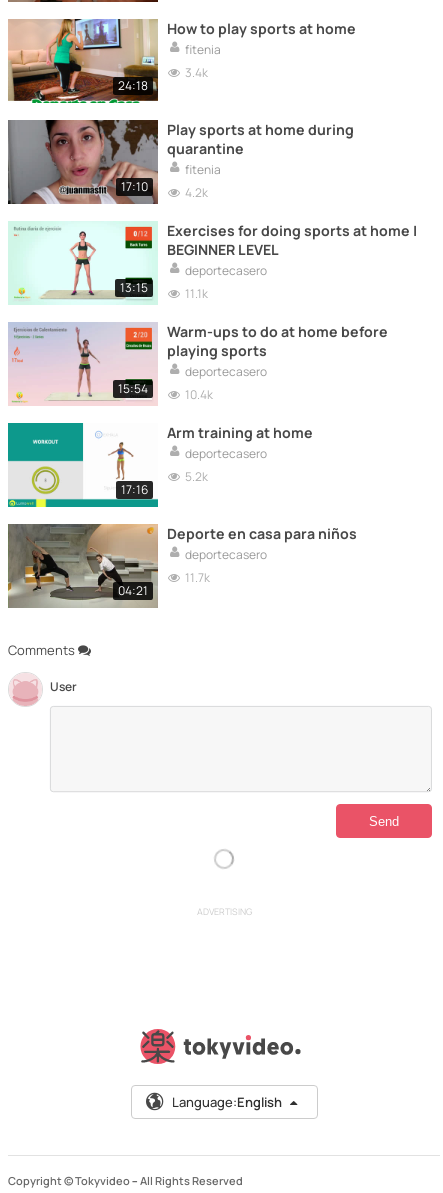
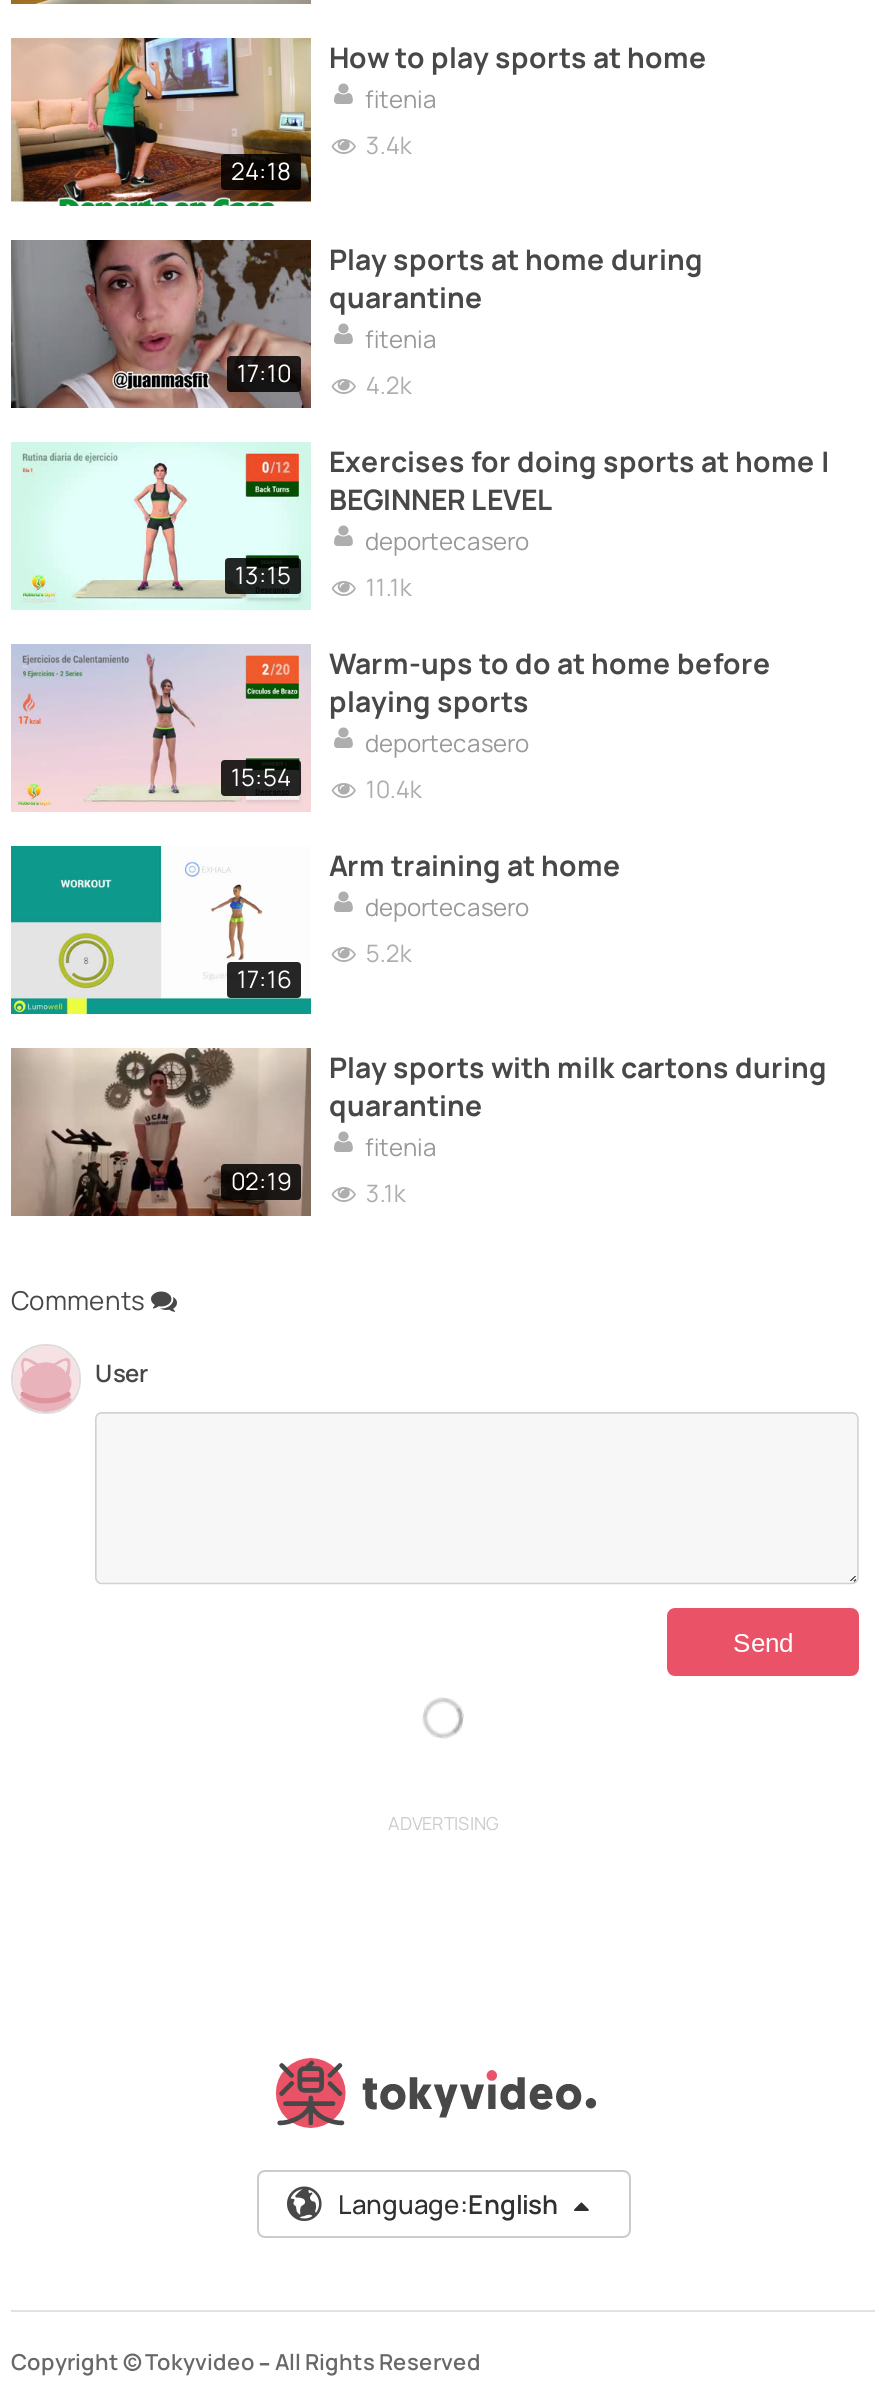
- [image]
- 04:21
+ [image]
+ 02:19

- Deporte en casa para niños
- deportecasero
- 11.7k
+ Play sports with milk cartons during
+ quarantine
+ fitenia
+ 3.1k
